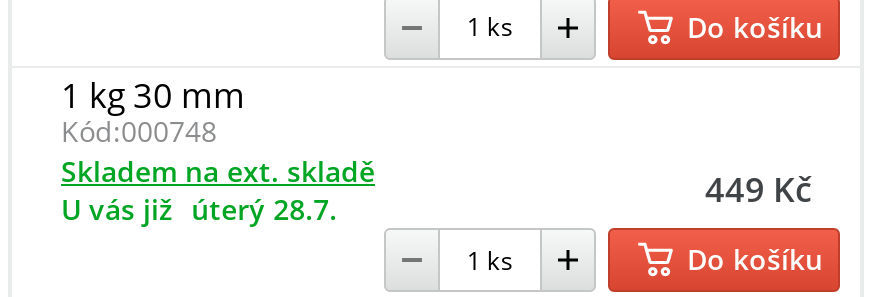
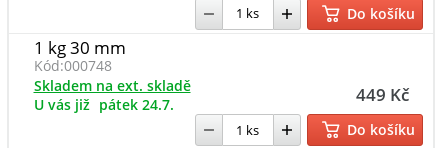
- U vás již úterý 28.7.
+ U vás již pátek 24.7.
